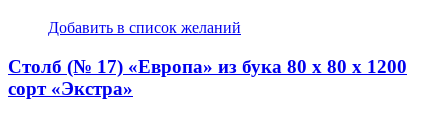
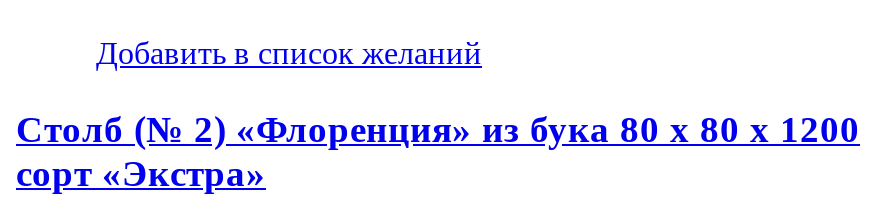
- Столб (№ 17) «Европа» из бука 80 х 80 х 1200
+ Столб (№ 2) «Флоренция» из бука 80 х 80 х 1200
